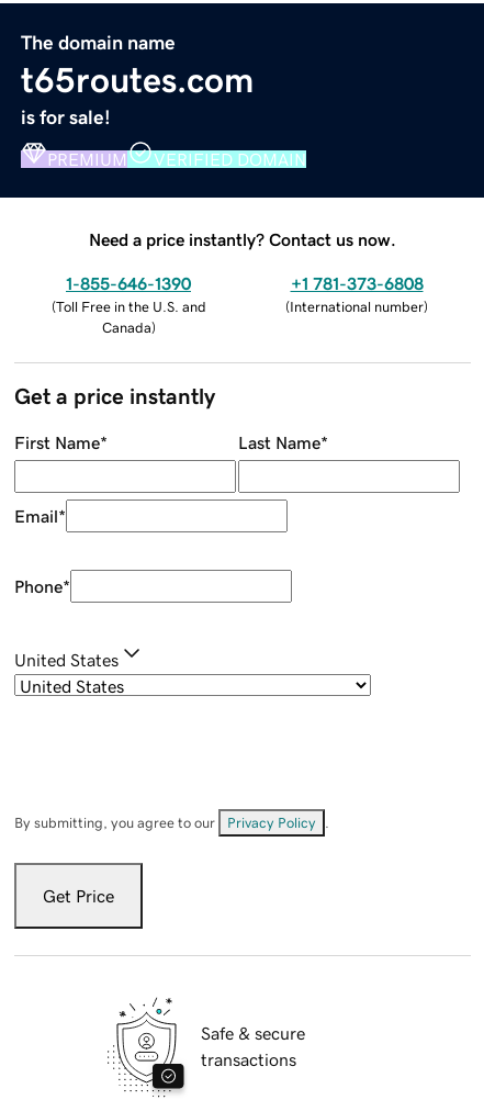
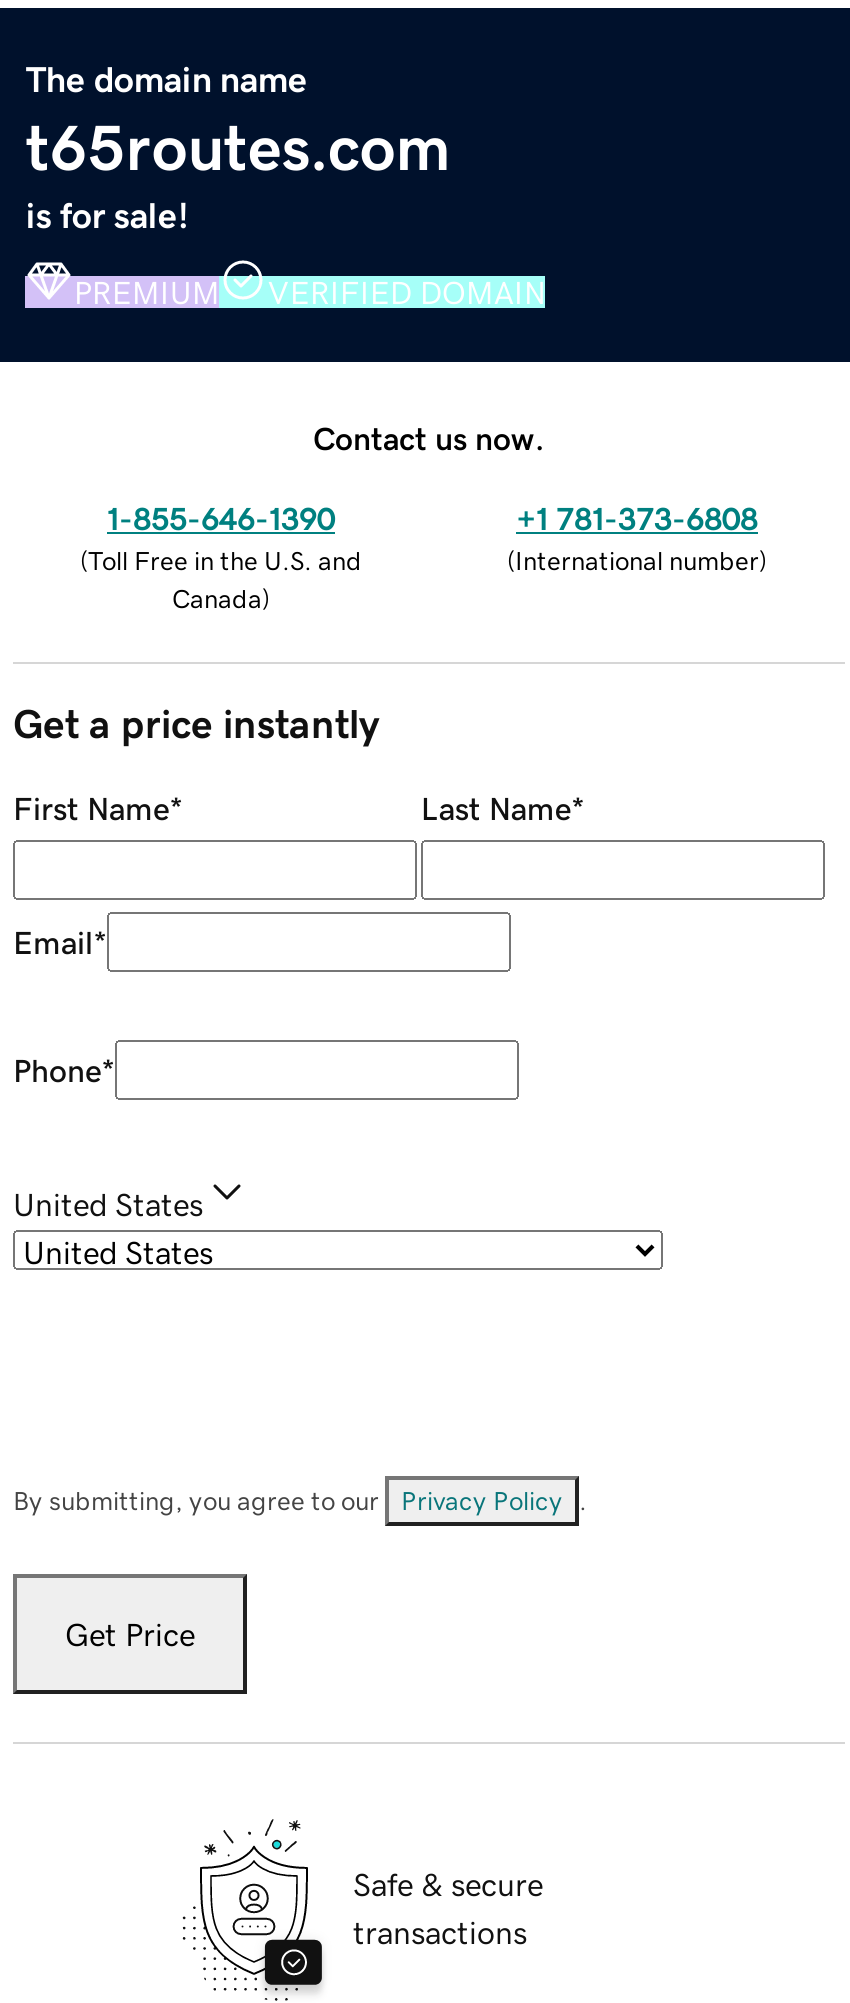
- Need a price instantly? Contact us now.
+ Contact us now.
